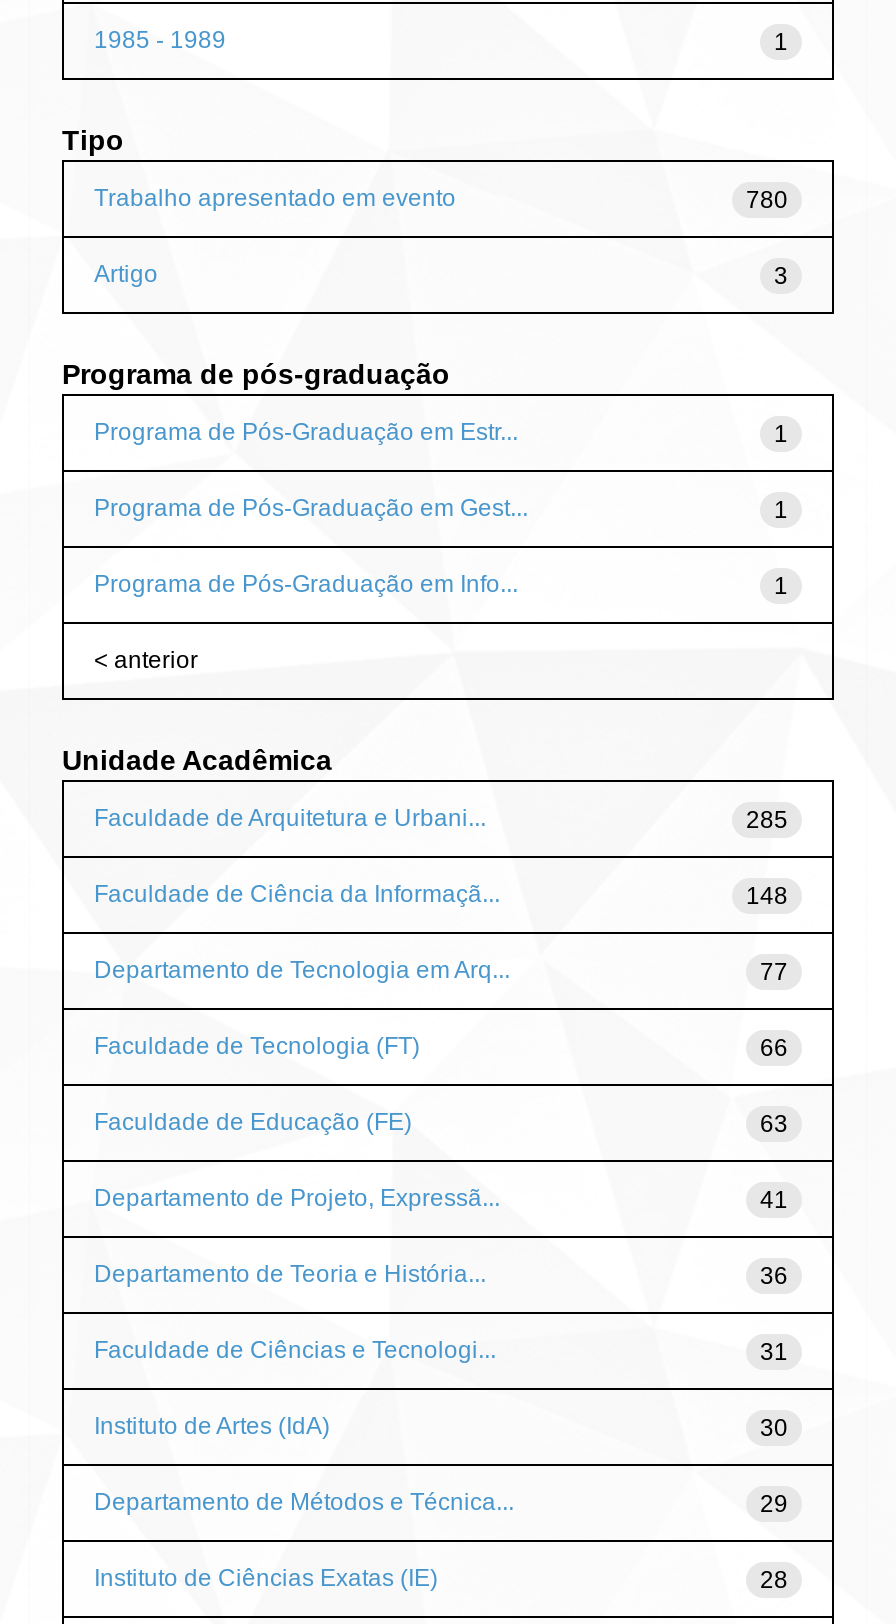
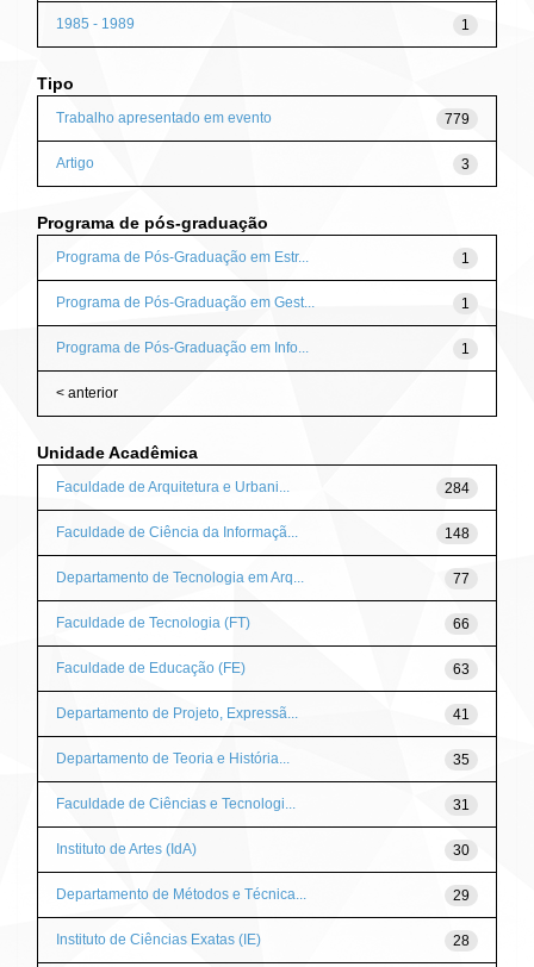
- 780
+ 779

- 285
+ 284

- 36
+ 35
